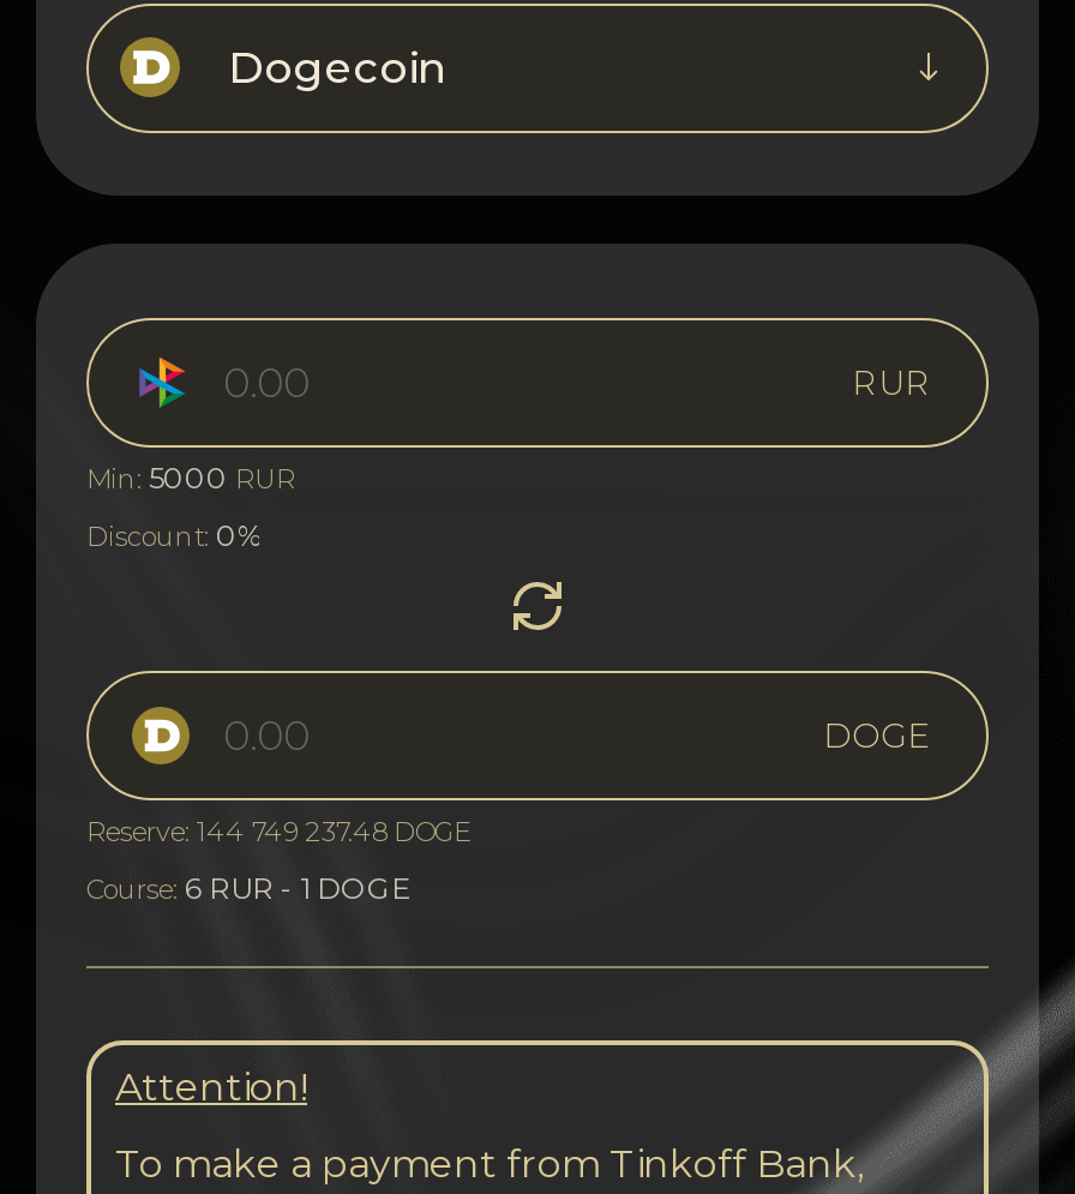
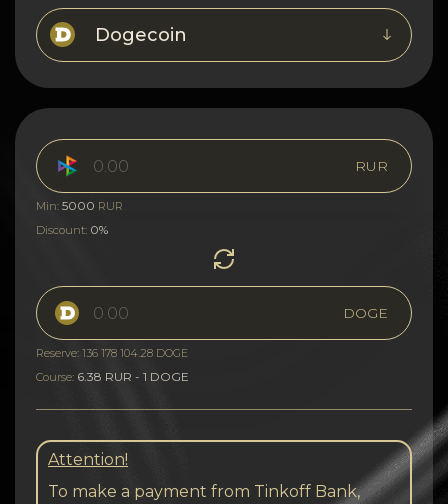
- Reserve: 144 749 237.48 DOGE
+ Reserve: 136 178 104.28 DOGE

- Course: 6 RUR - 1 DOGE
+ Course: 6.38 RUR - 1 DOGE
